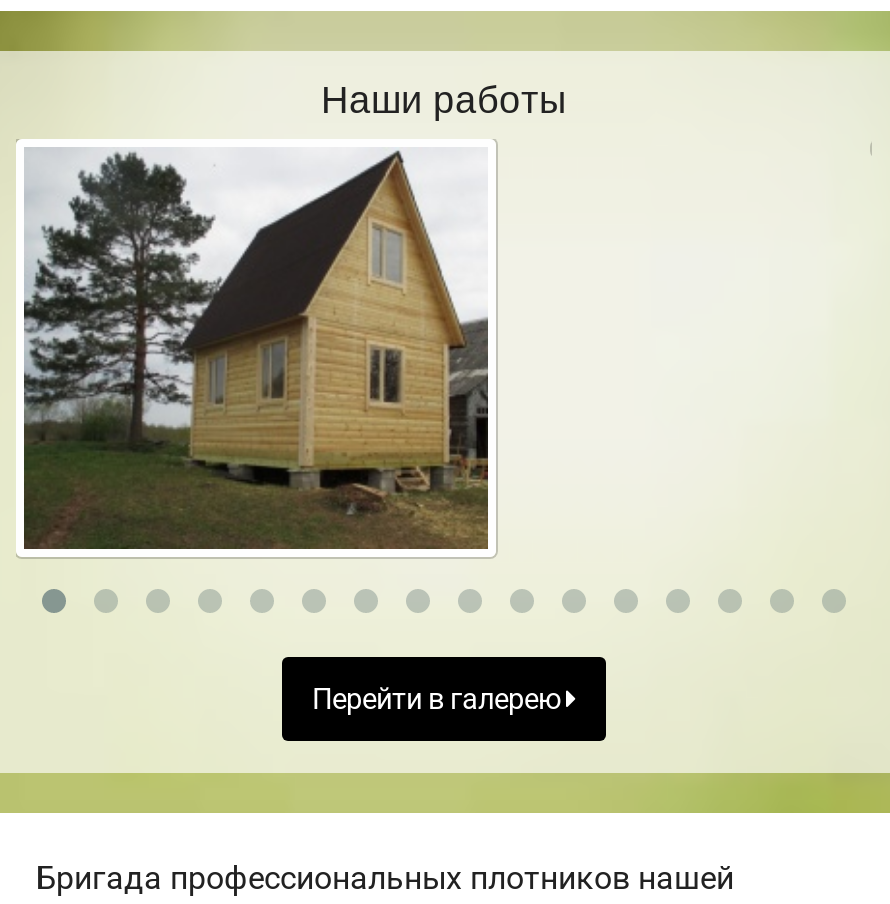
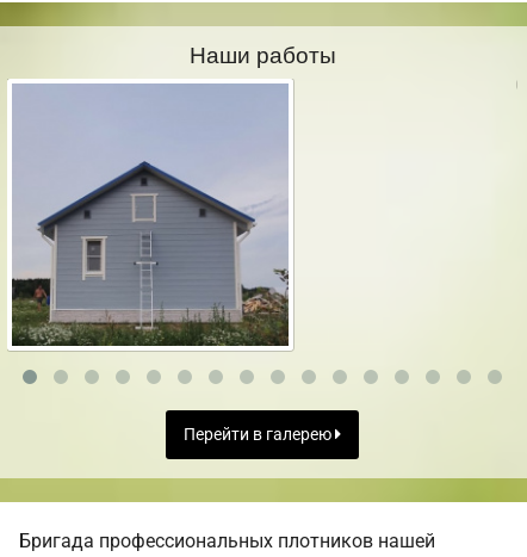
- [image]
+ [image]
